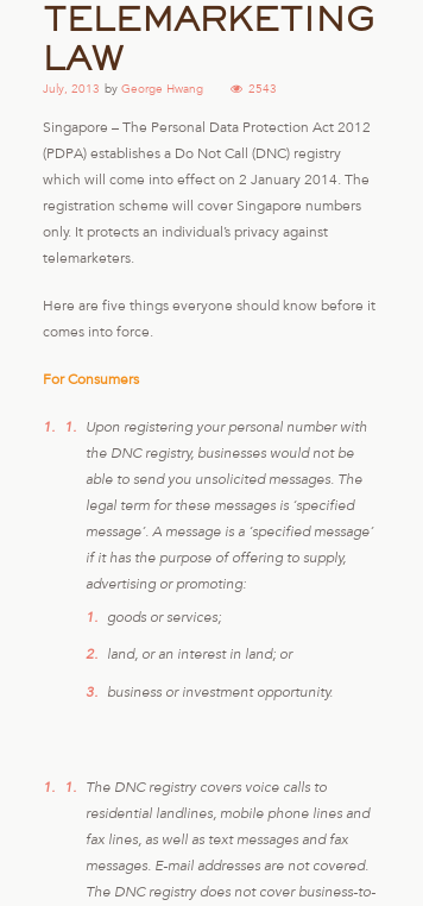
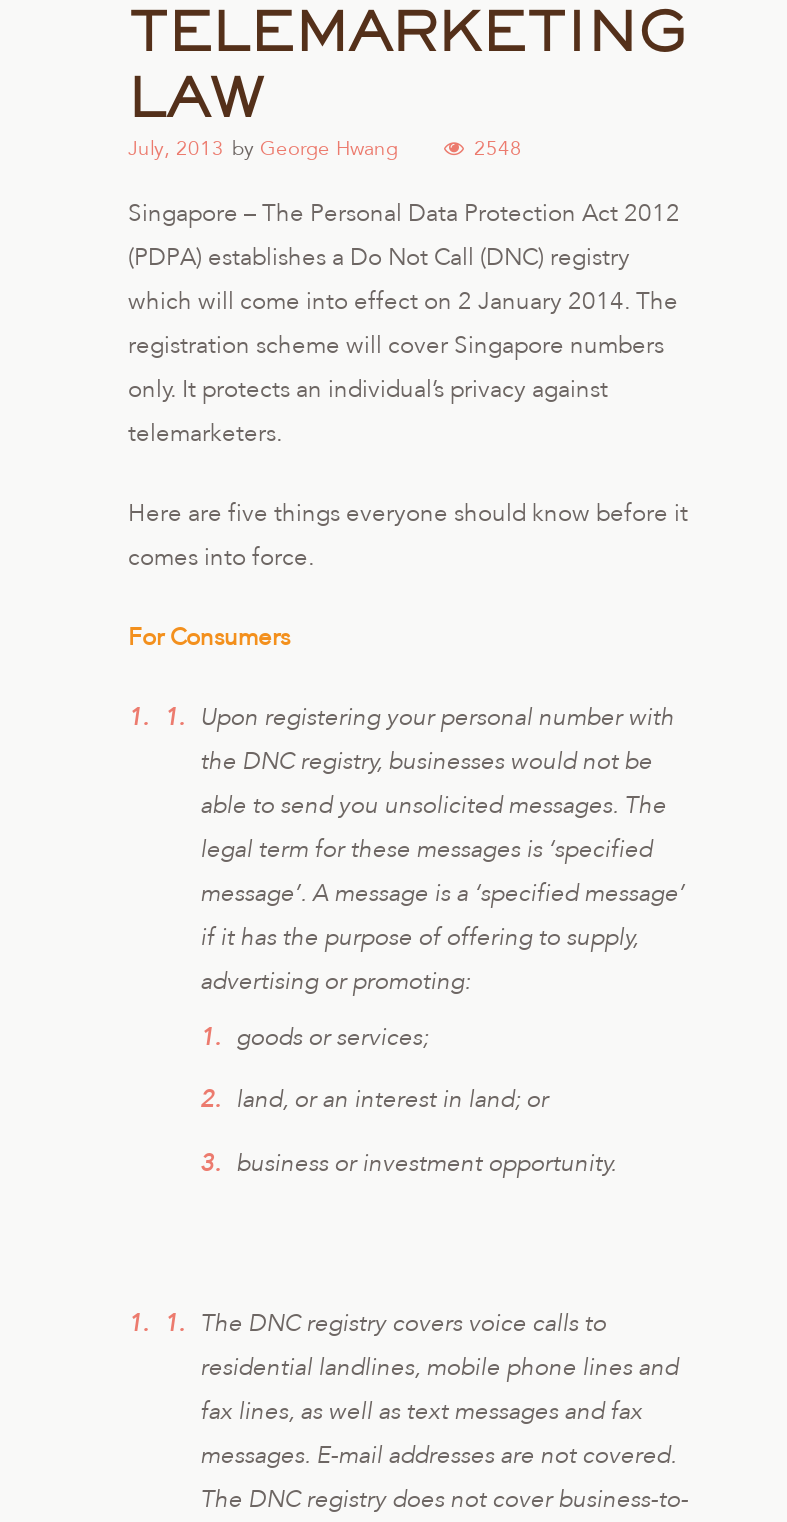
- 2543
+ 2548
